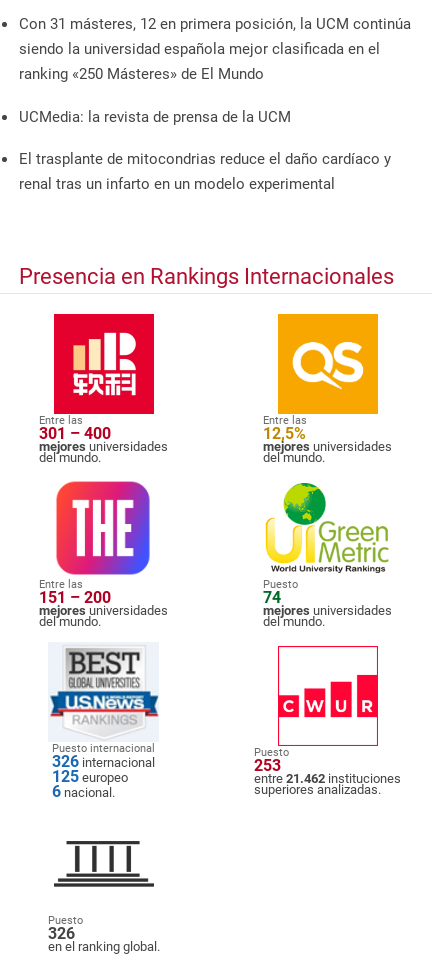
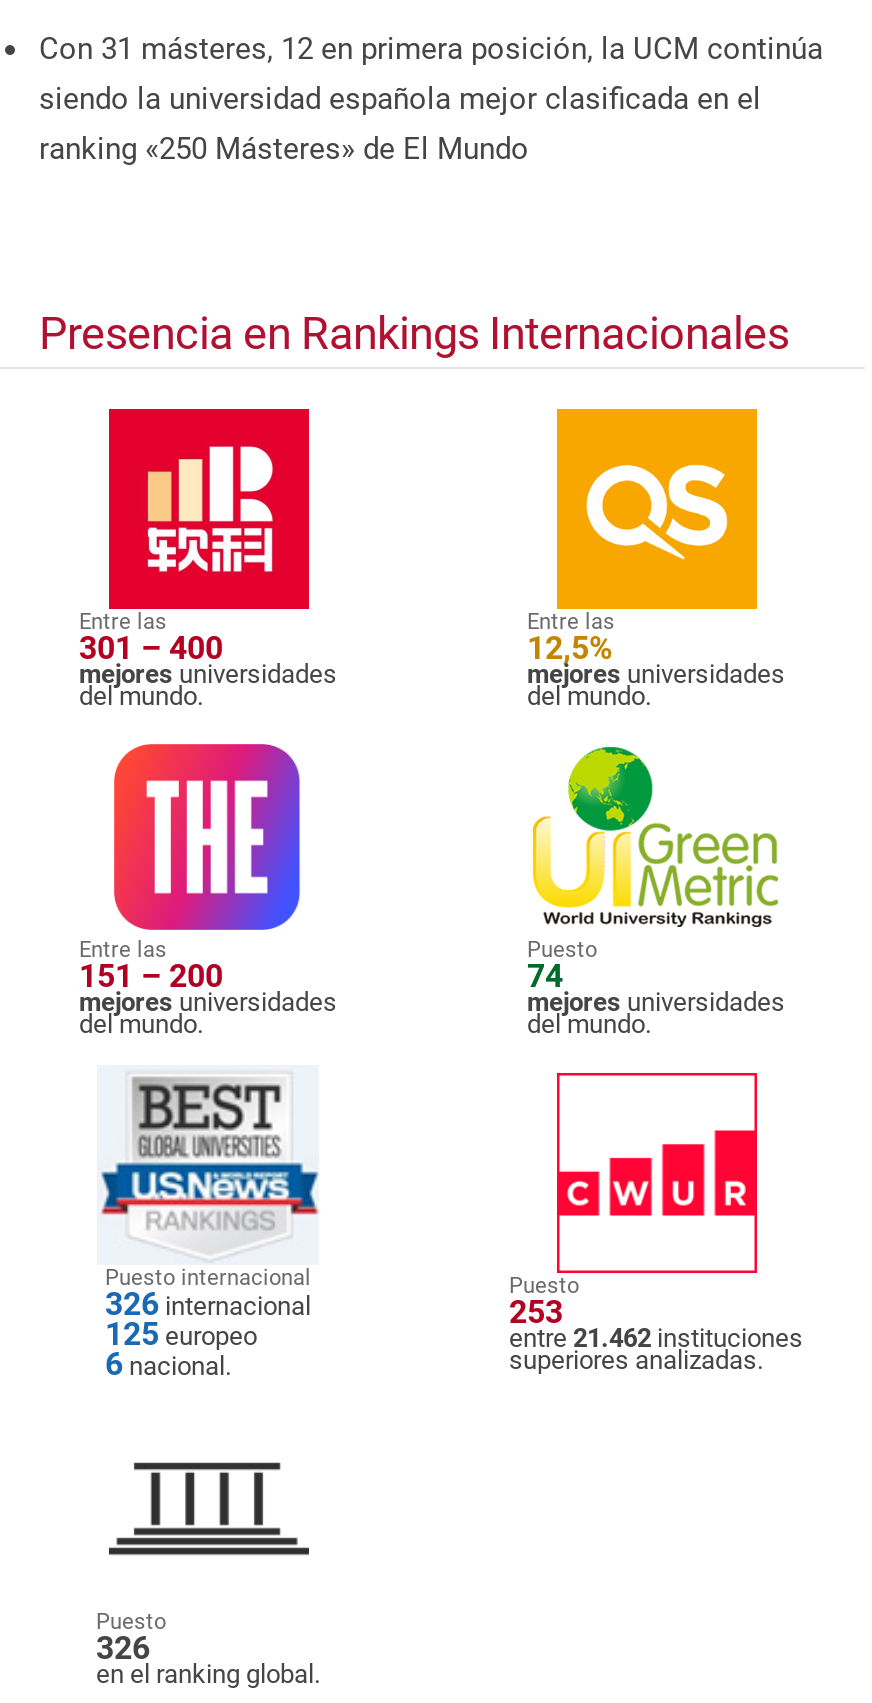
- UCMedia: la revista de prensa de la UCM
- El trasplante de mitocondrias reduce el daño cardíaco y
- renal tras un infarto en un modelo experimental
